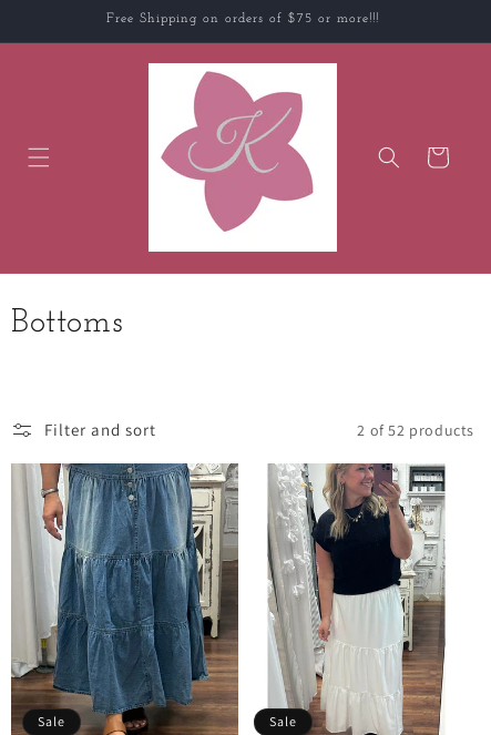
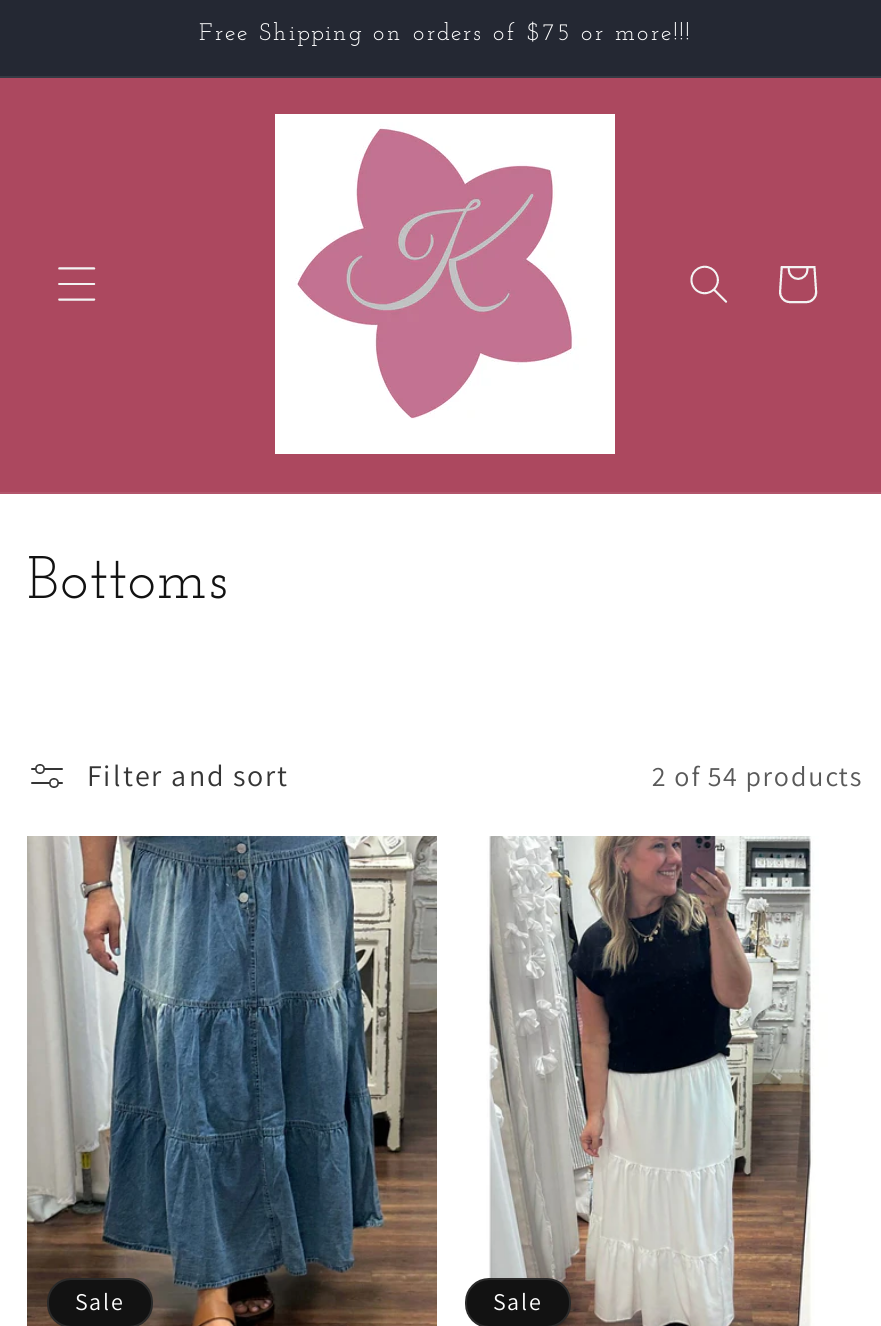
- 2 of 52 products
+ 2 of 54 products
